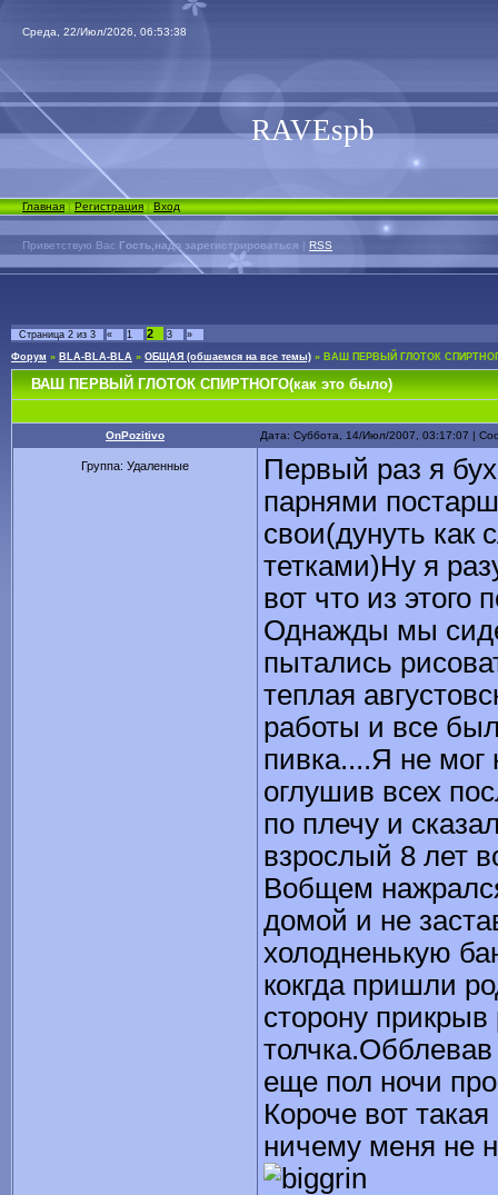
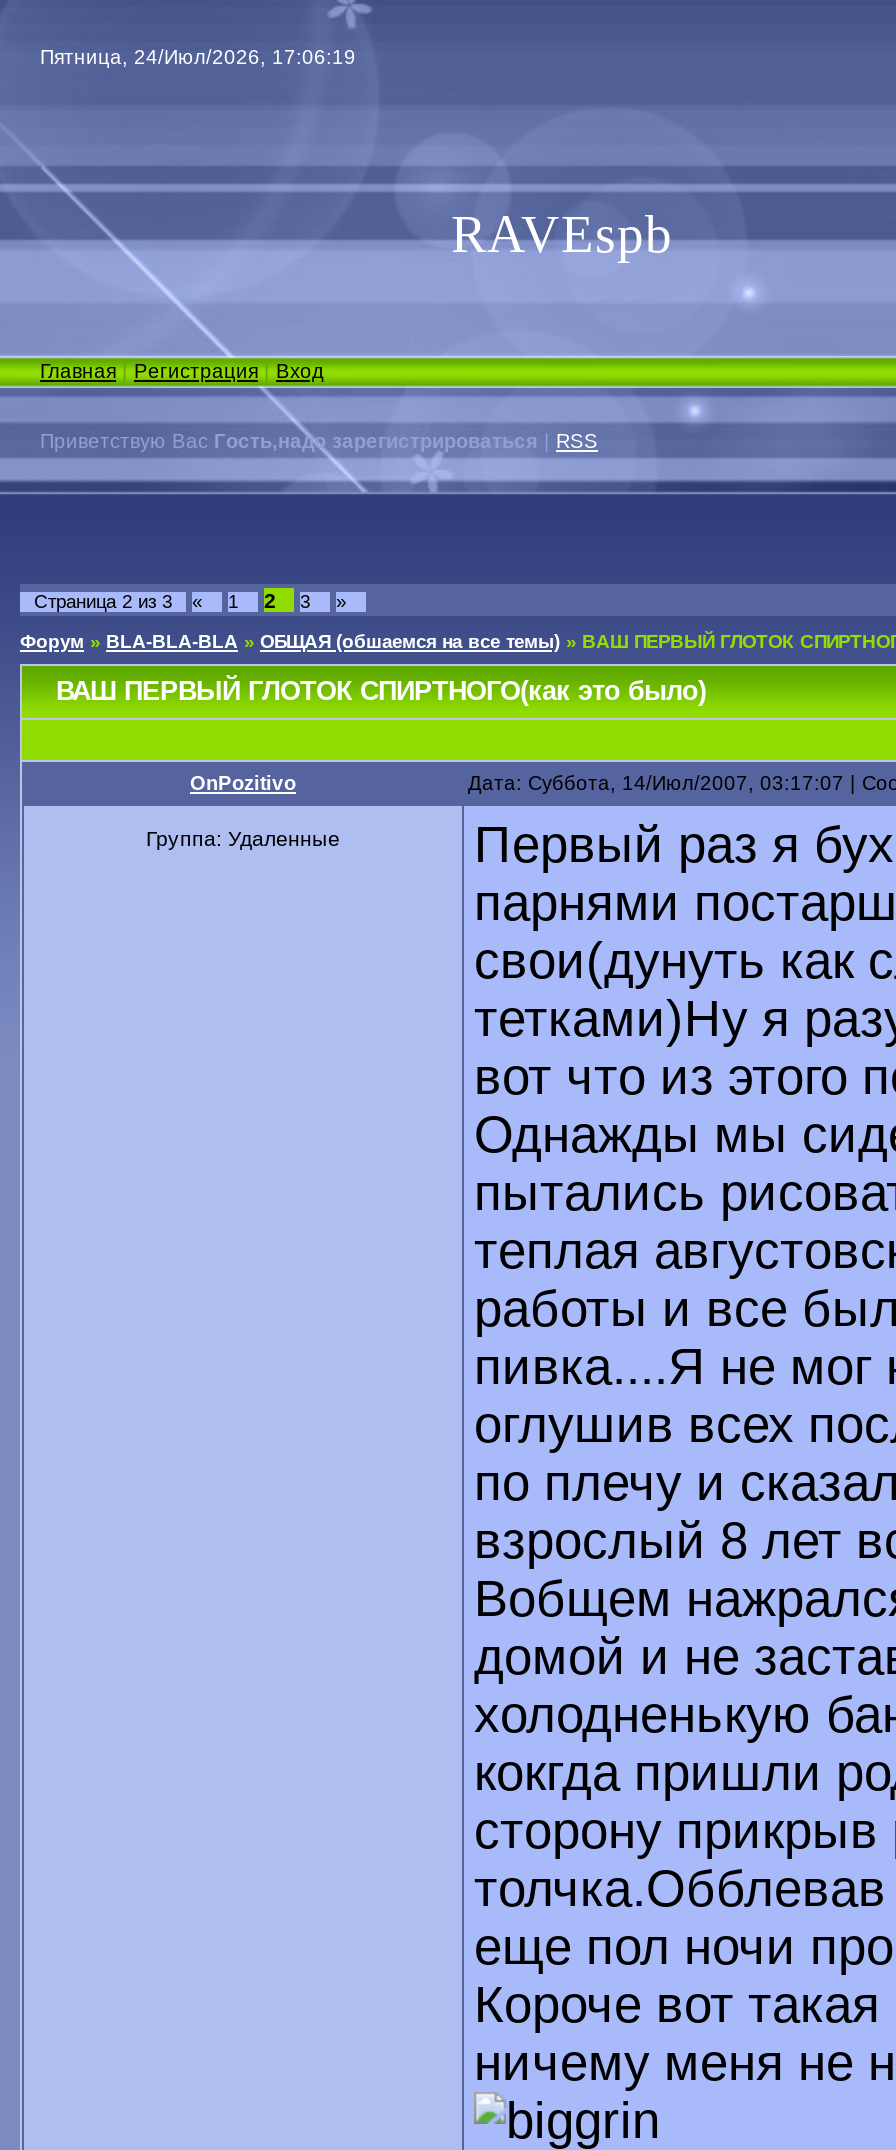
- Среда, 22/Июл/2026, 06:53:38
+ Пятница, 24/Июл/2026, 17:06:19
